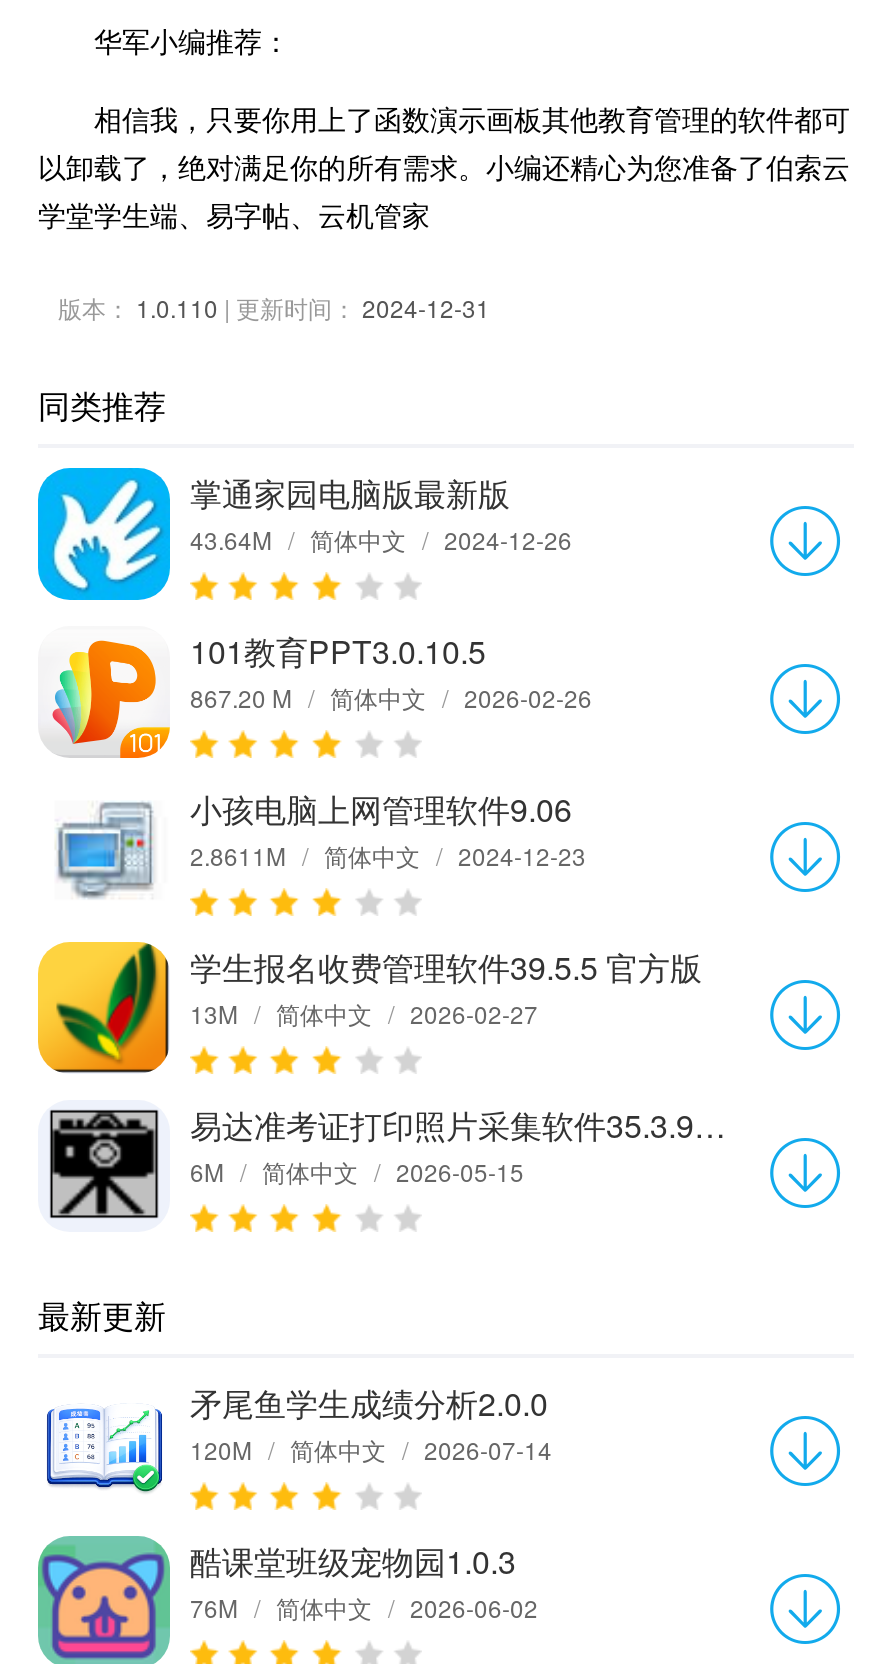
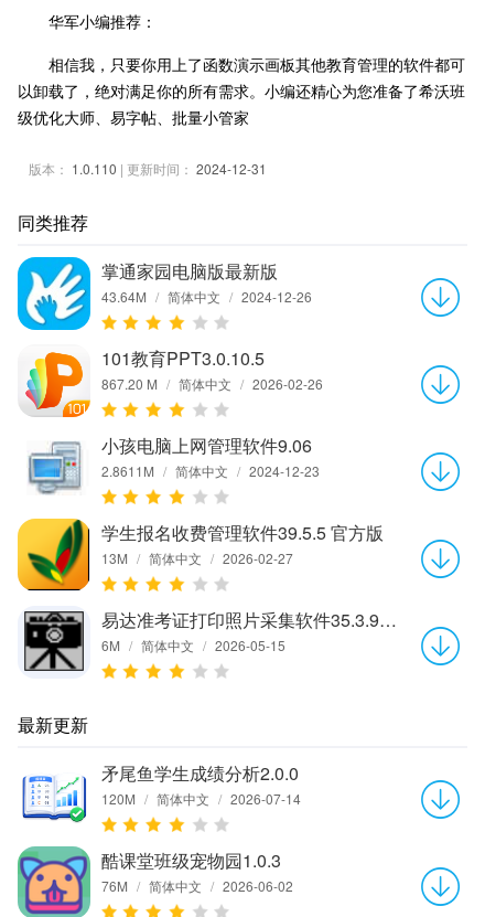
- 以卸载了，绝对满足你的所有需求。小编还精心为您准备了伯索云
- 学堂学生端、易字帖、云机管家
+ 以卸载了，绝对满足你的所有需求。小编还精心为您准备了希沃班
+ 级优化大师、易字帖、批量小管家
